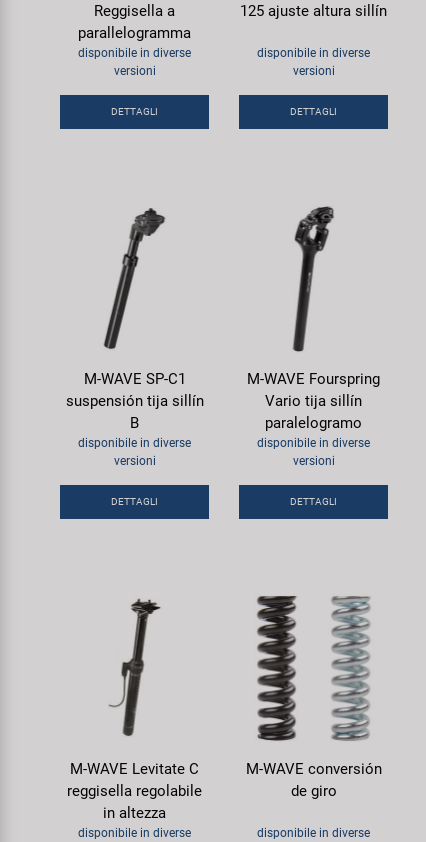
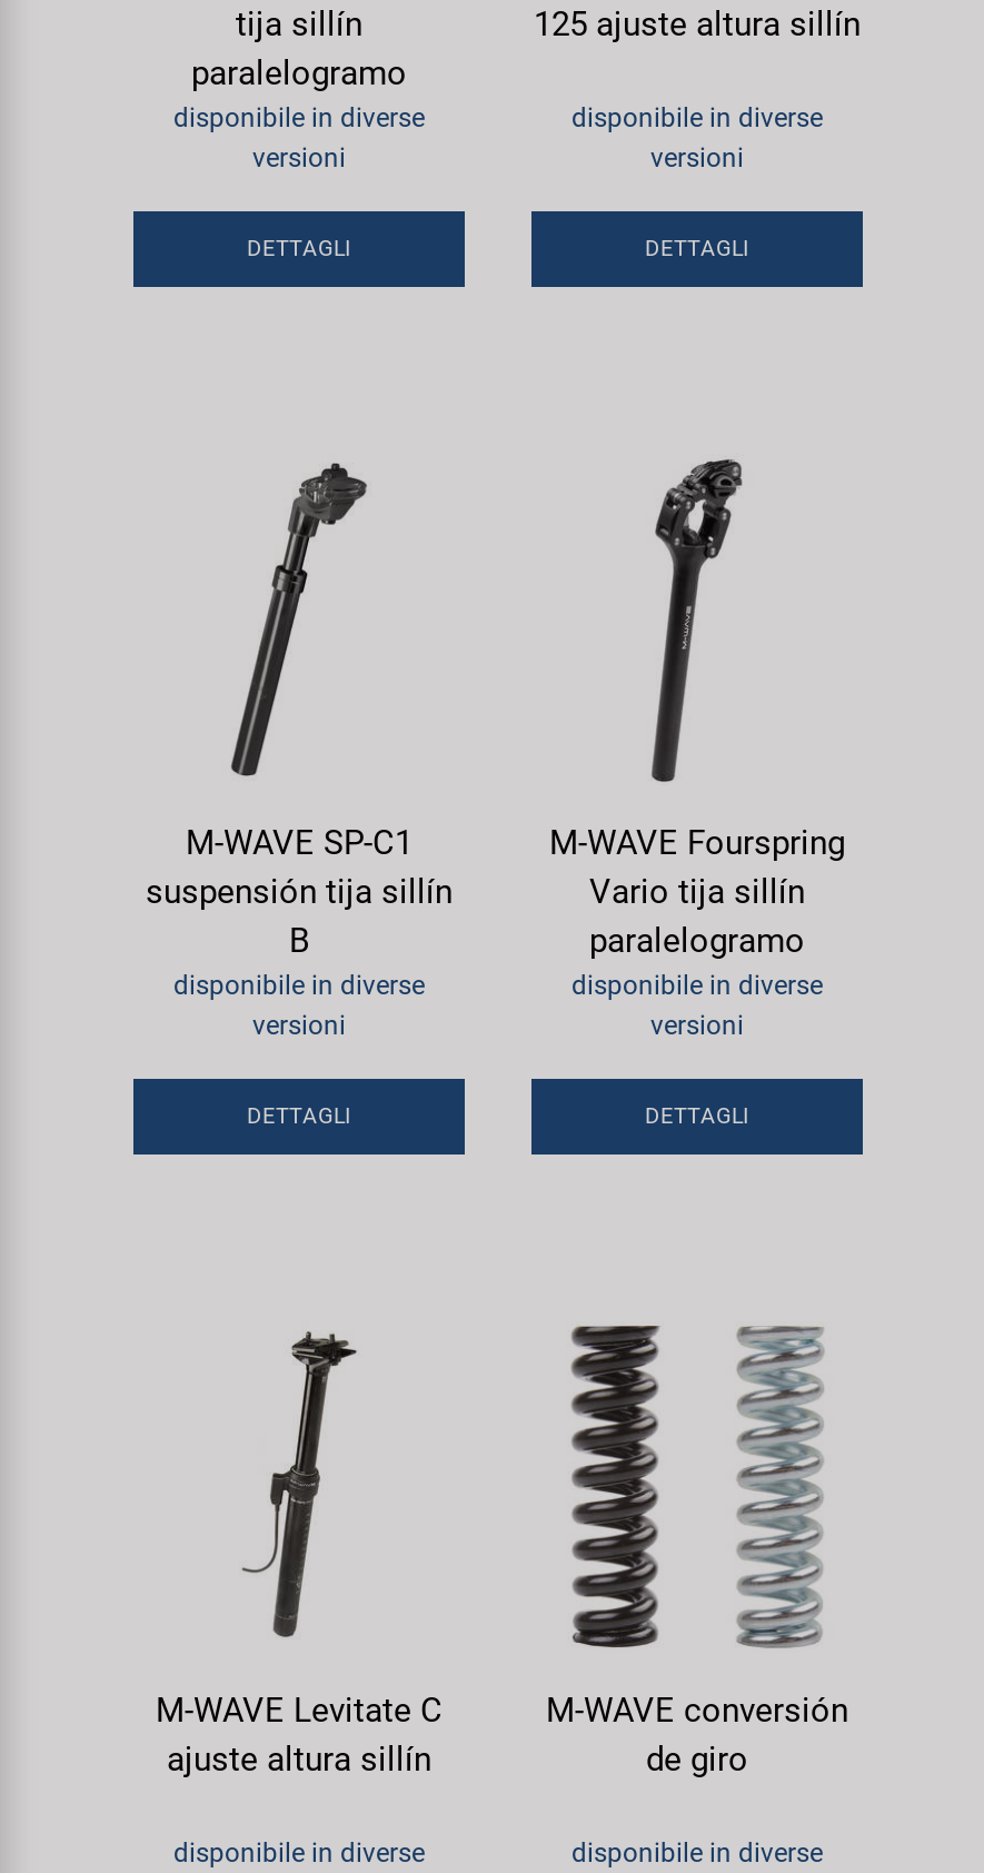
- Reggisella a
- parallelogramma
+ tija sillín
+ paralelogramo

- reggisella regolabile
- in altezza
+ ajuste altura sillín
